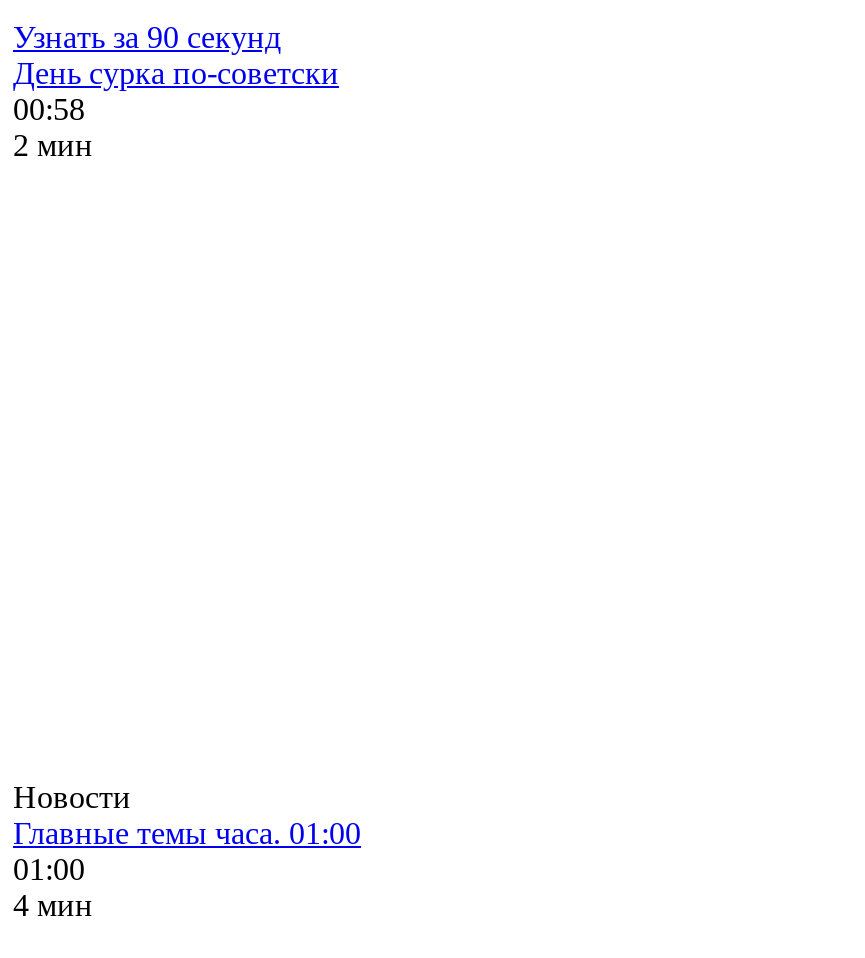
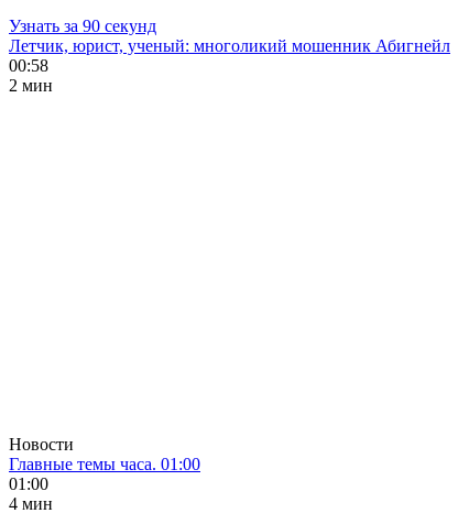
- День сурка по-советски
+ Летчик, юрист, ученый: многоликий мошенник Абигнейл
